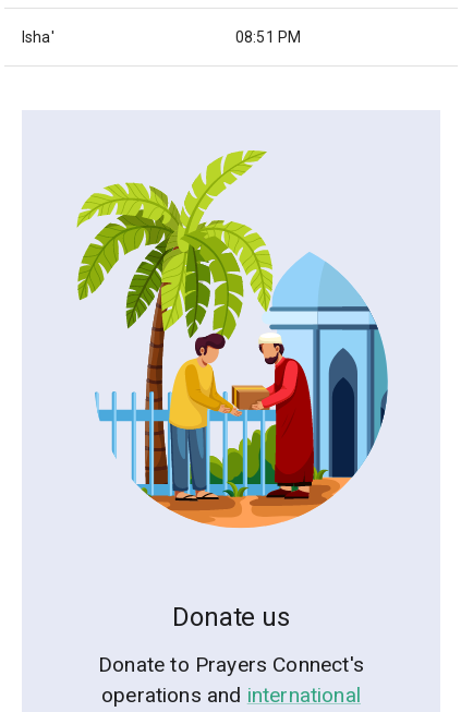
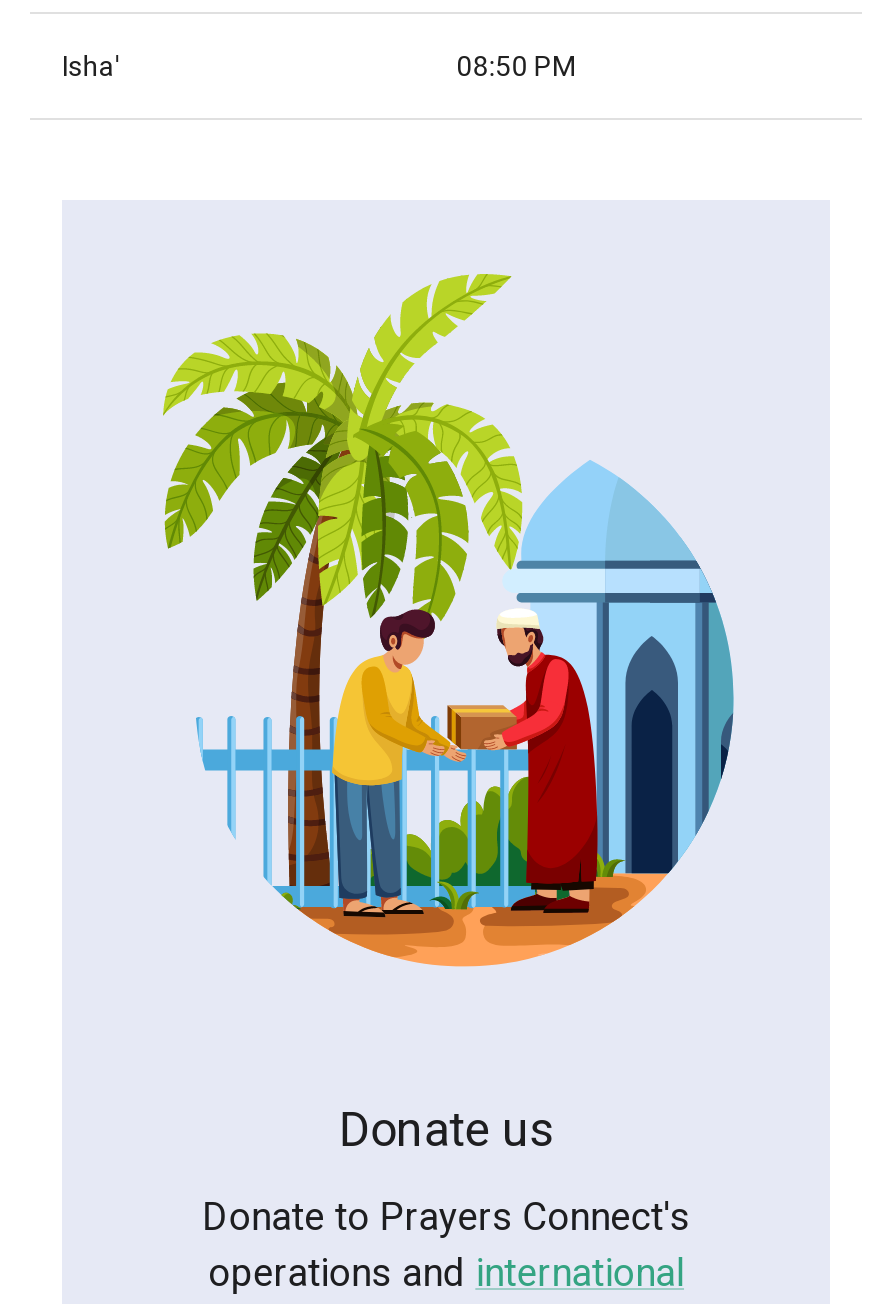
- 08:51 PM
+ 08:50 PM
